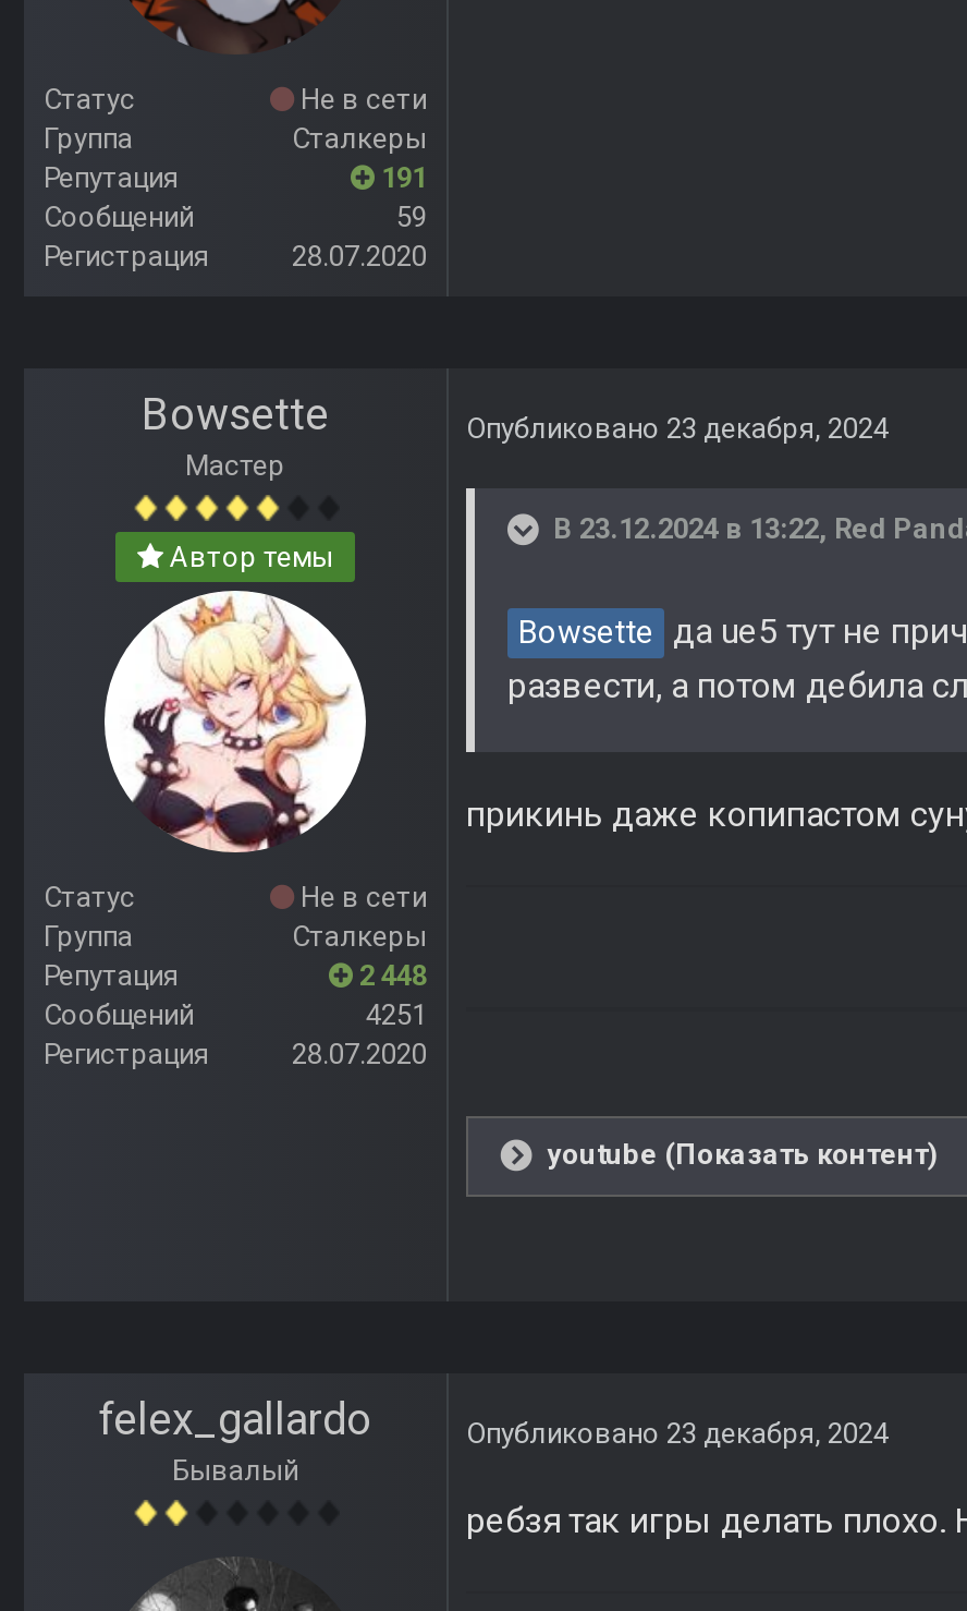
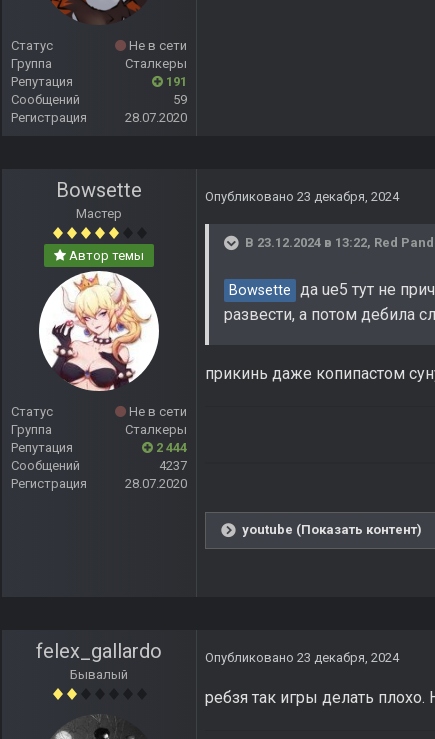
- 2 448
+ 2 444

- 4251
+ 4237
